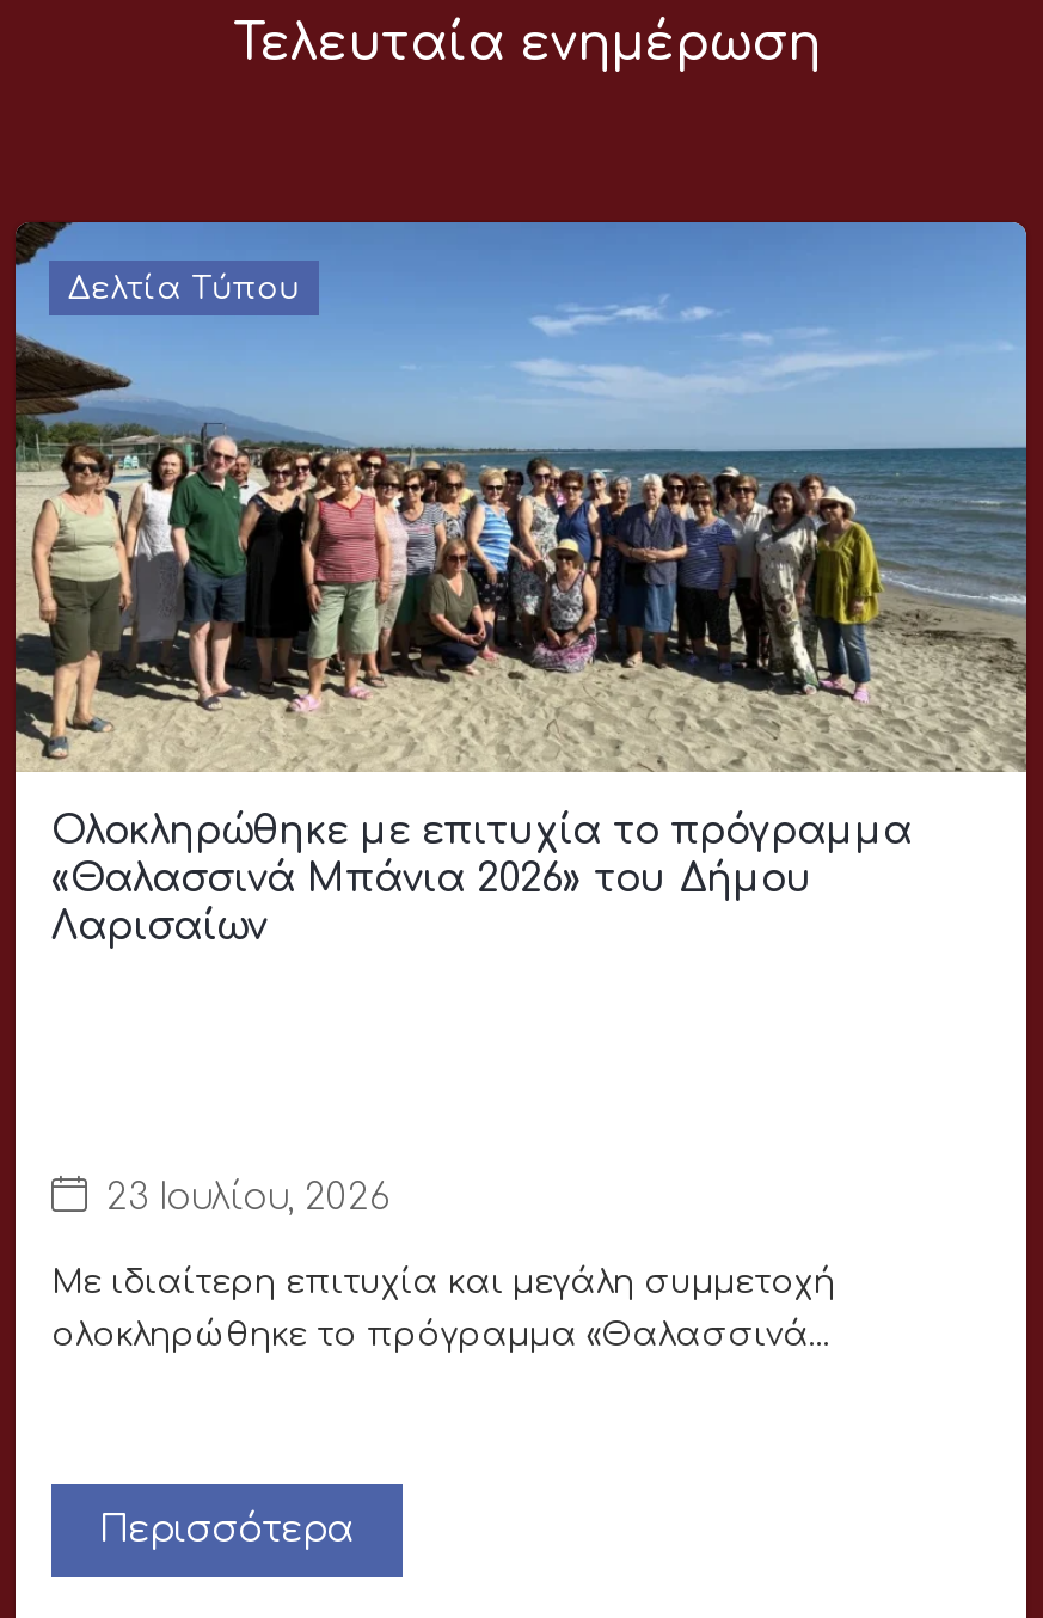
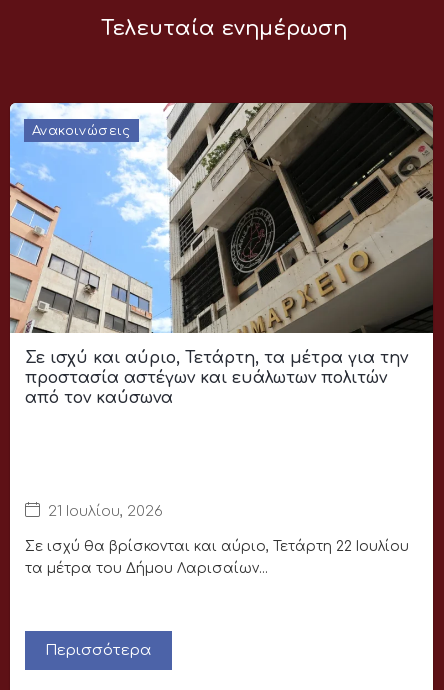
- [image]
- Δελτία Τύπου
+ [image]
+ Ανακοινώσεις

- Ολοκληρώθηκε με επιτυχία το πρόγραμμα
- «Θαλασσινά Μπάνια 2026» του Δήμου
- Λαρισαίων
+ Σε ισχύ και αύριο, Τετάρτη, τα μέτρα για την
+ προστασία αστέγων και ευάλωτων πολιτών
+ από τον καύσωνα

- 23 Ιουλίου, 2026
+ 21 Ιουλίου, 2026

- Με ιδιαίτερη επιτυχία και μεγάλη συμμετοχή
+ Σε ισχύ θα βρίσκονται και αύριο, Τετάρτη 22 Ιουλίου

- ολοκληρώθηκε το πρόγραμμα «Θαλασσινά...
+ τα μέτρα του Δήμου Λαρισαίων...
